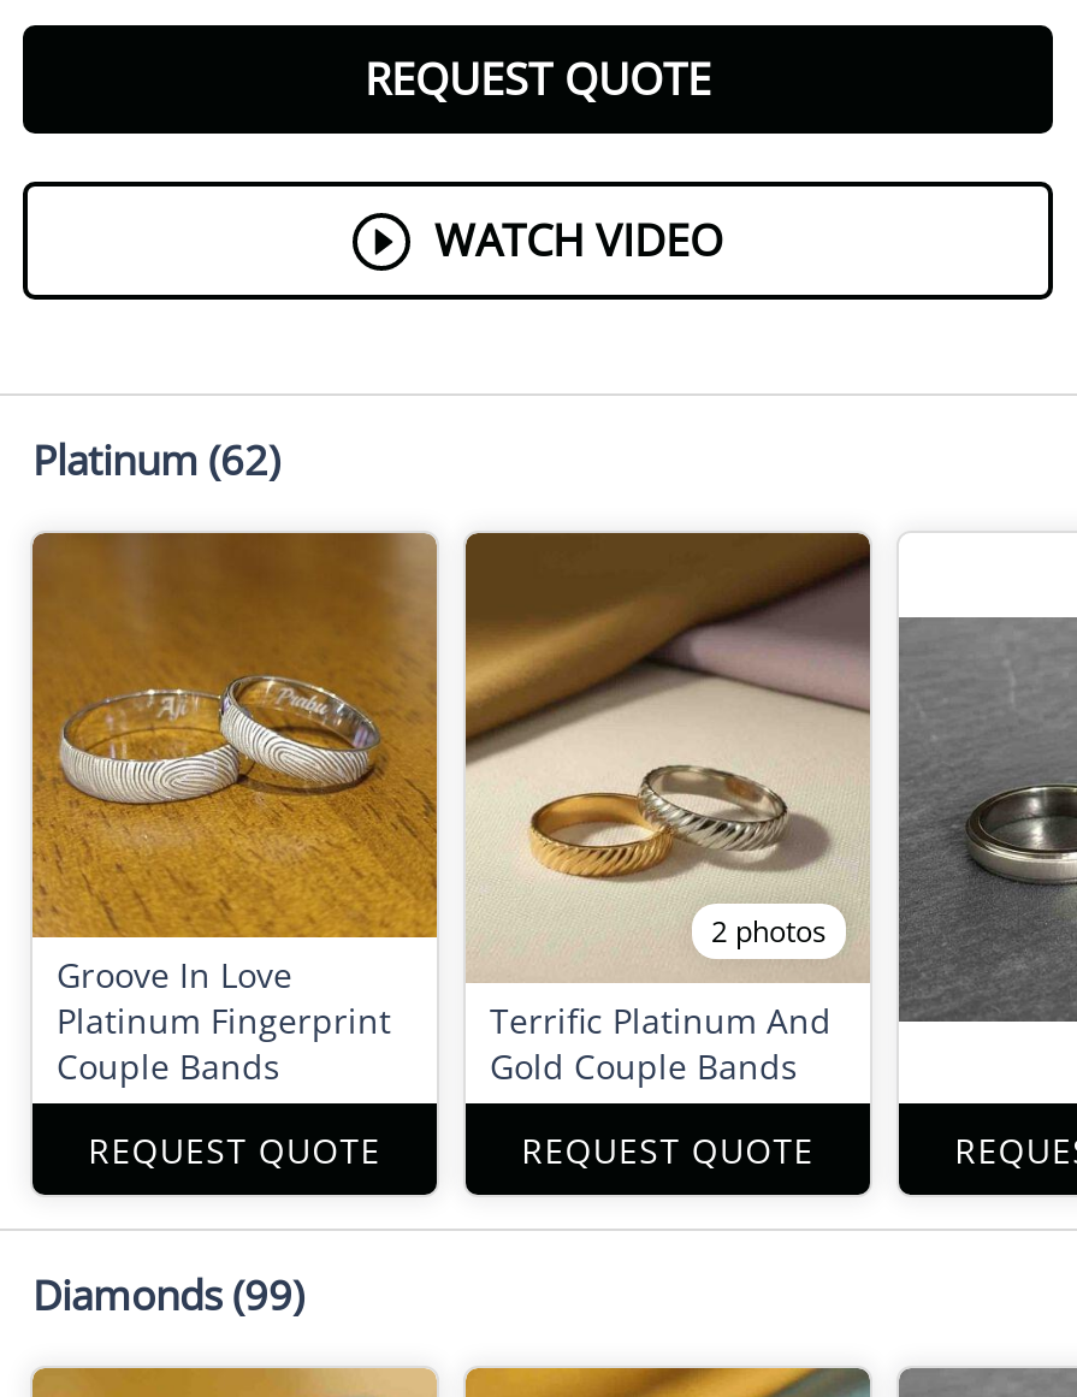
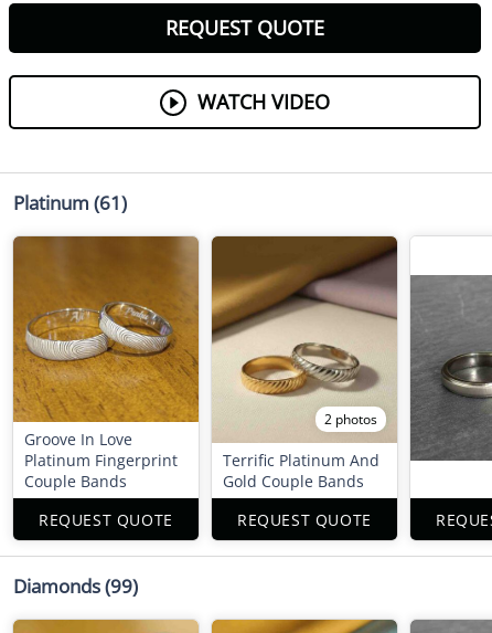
- Platinum (62)
+ Platinum (61)
